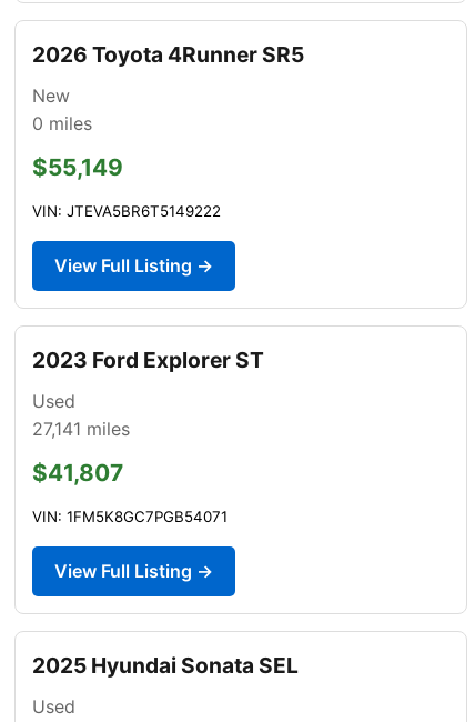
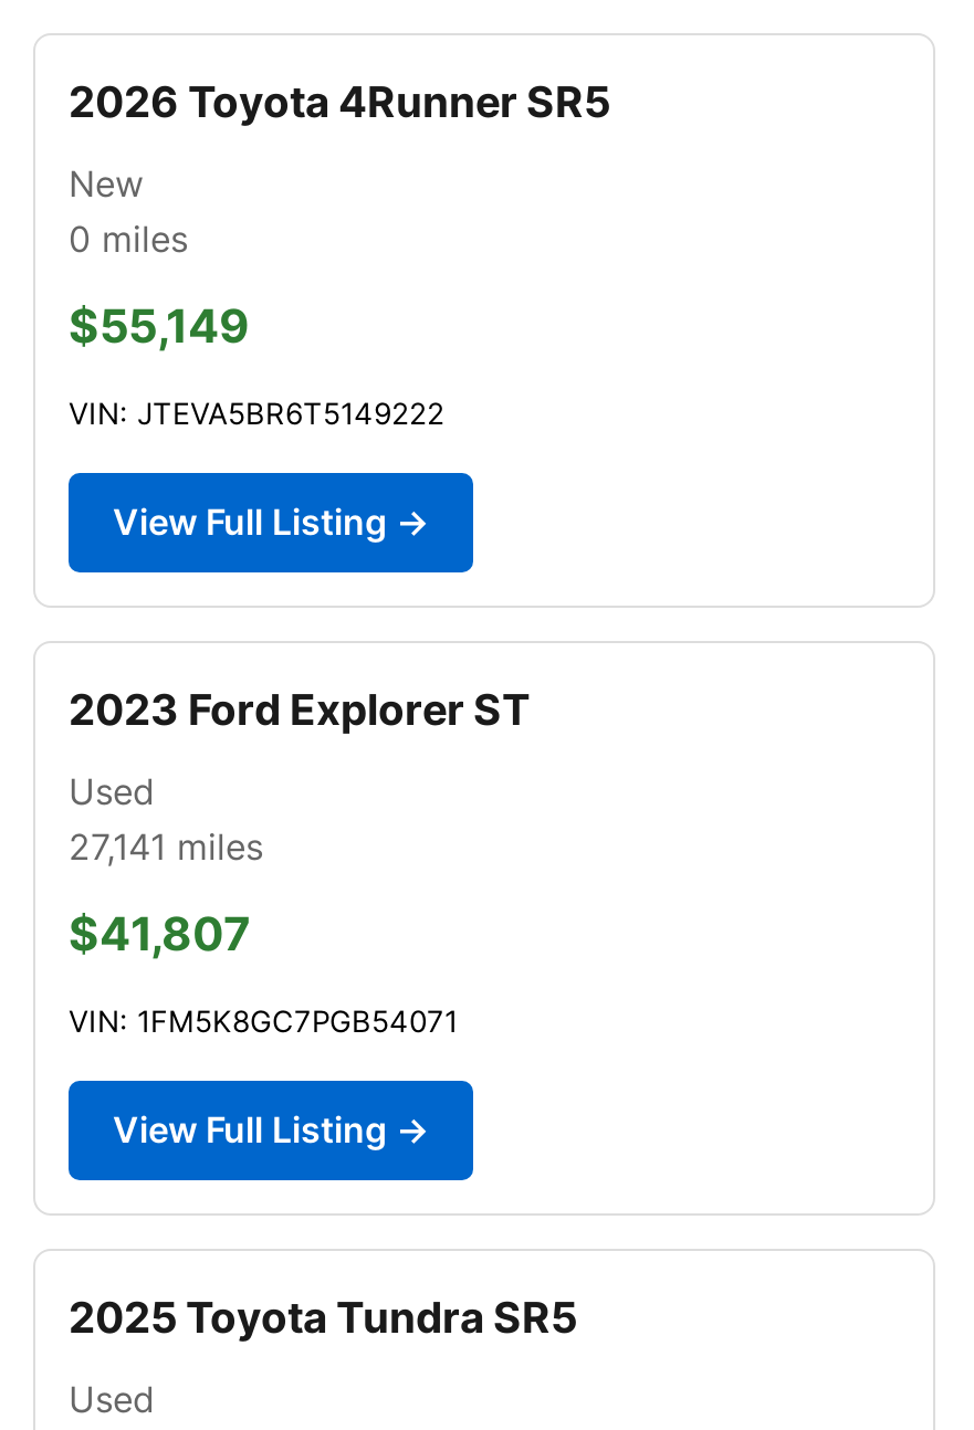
- 2025 Hyundai Sonata SEL
+ 2025 Toyota Tundra SR5
